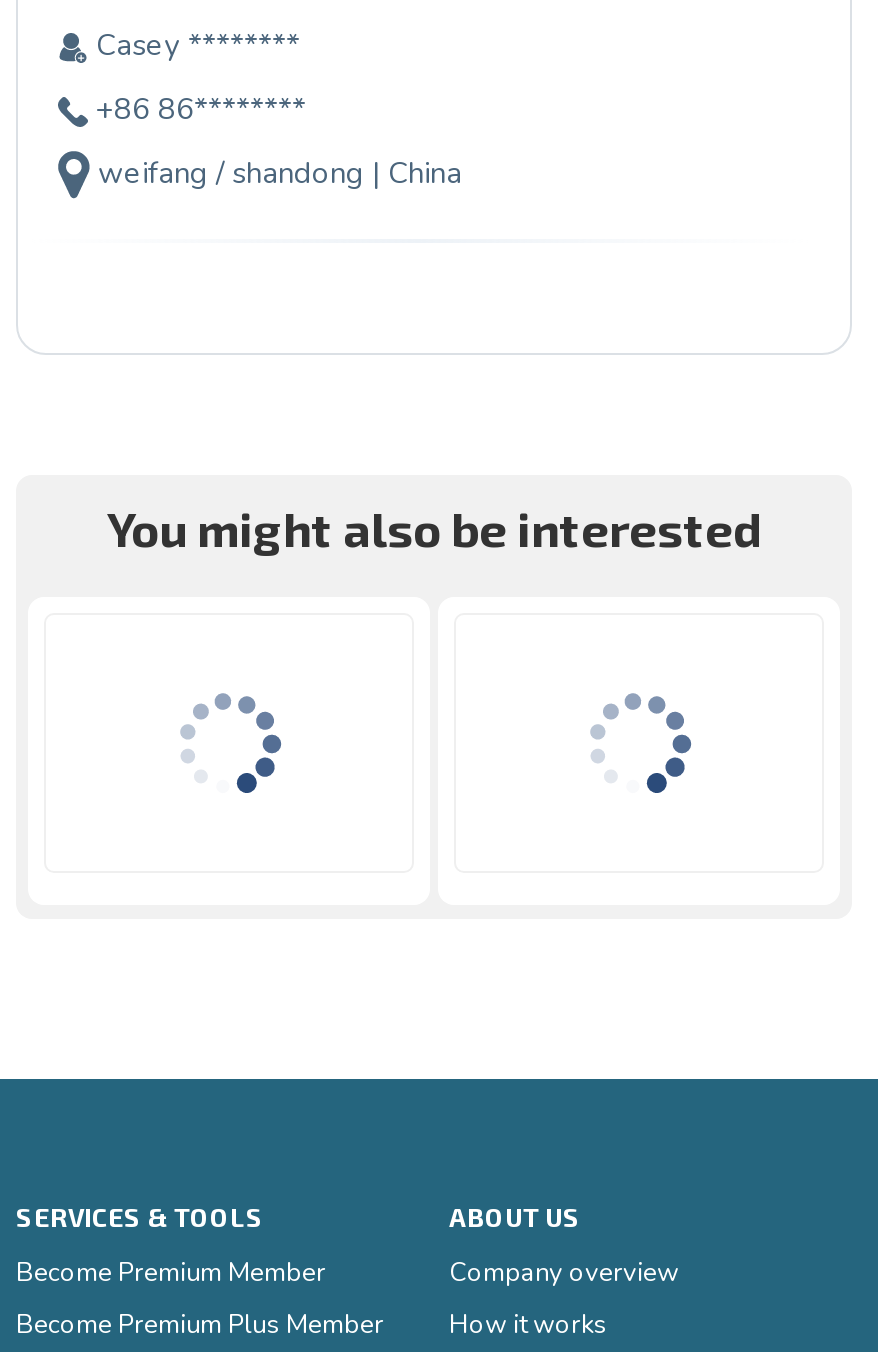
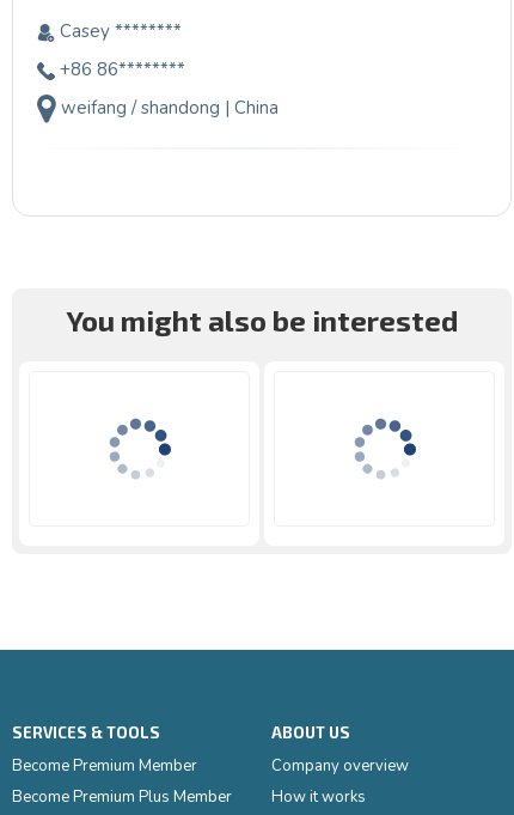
- [image]
+ [image]

- [image]
+ [image]
